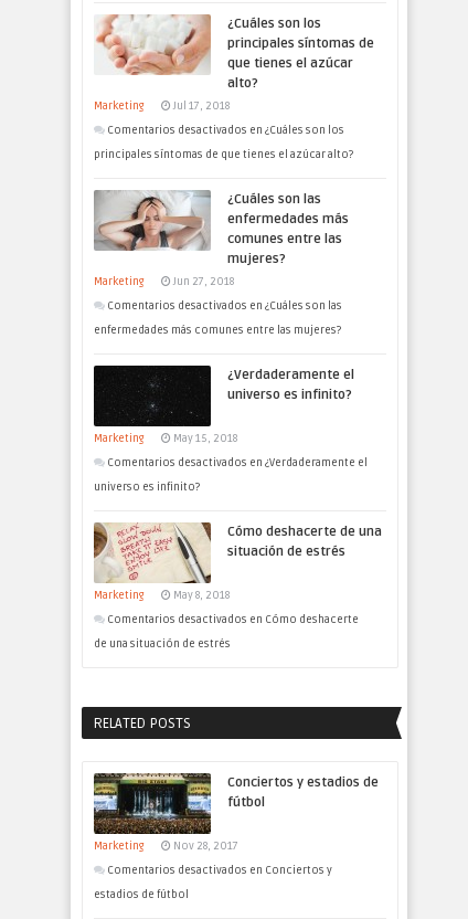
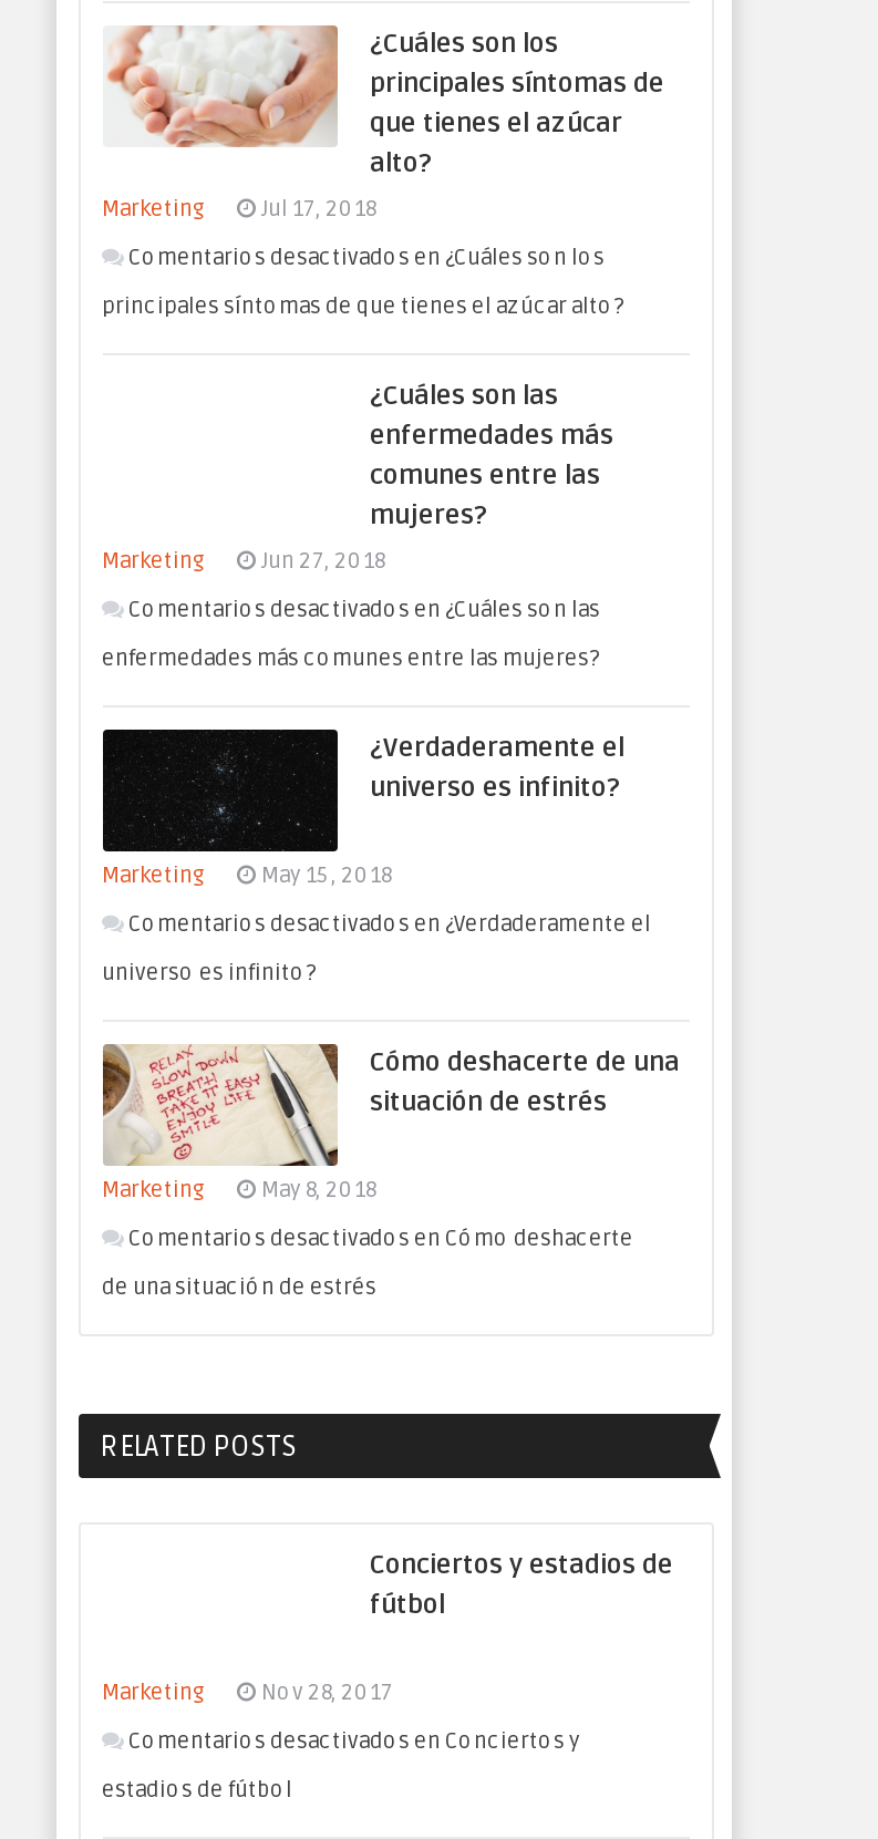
- [image]

- [image]
